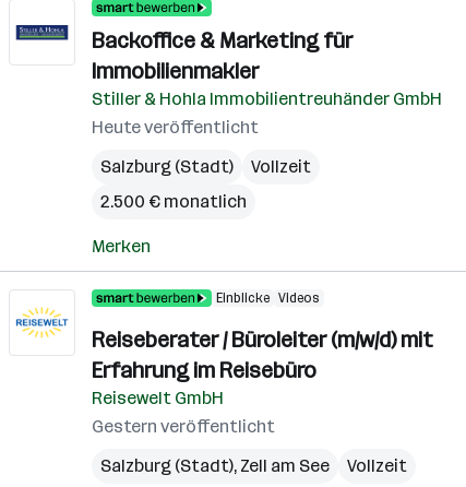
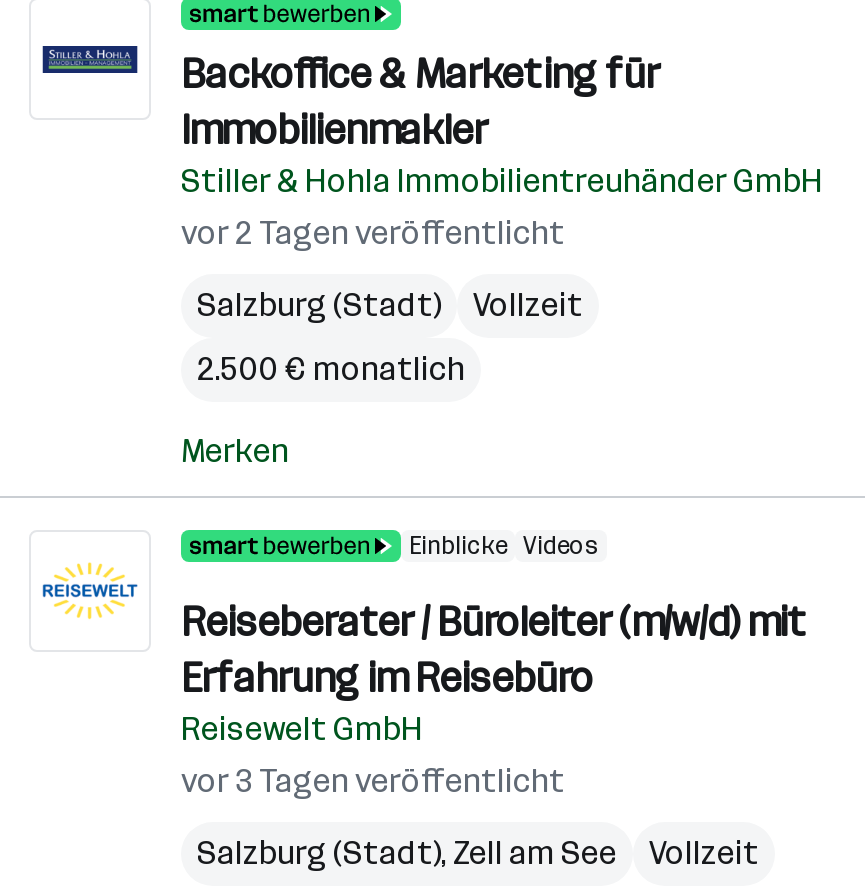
- Heute veröffentlicht
+ vor 2 Tagen veröffentlicht

- Gestern veröffentlicht
+ vor 3 Tagen veröffentlicht
